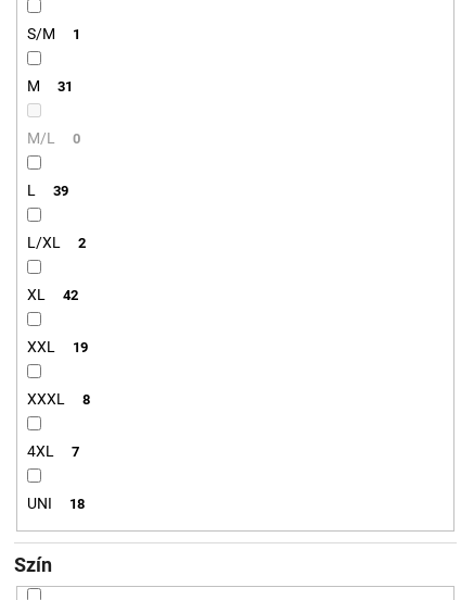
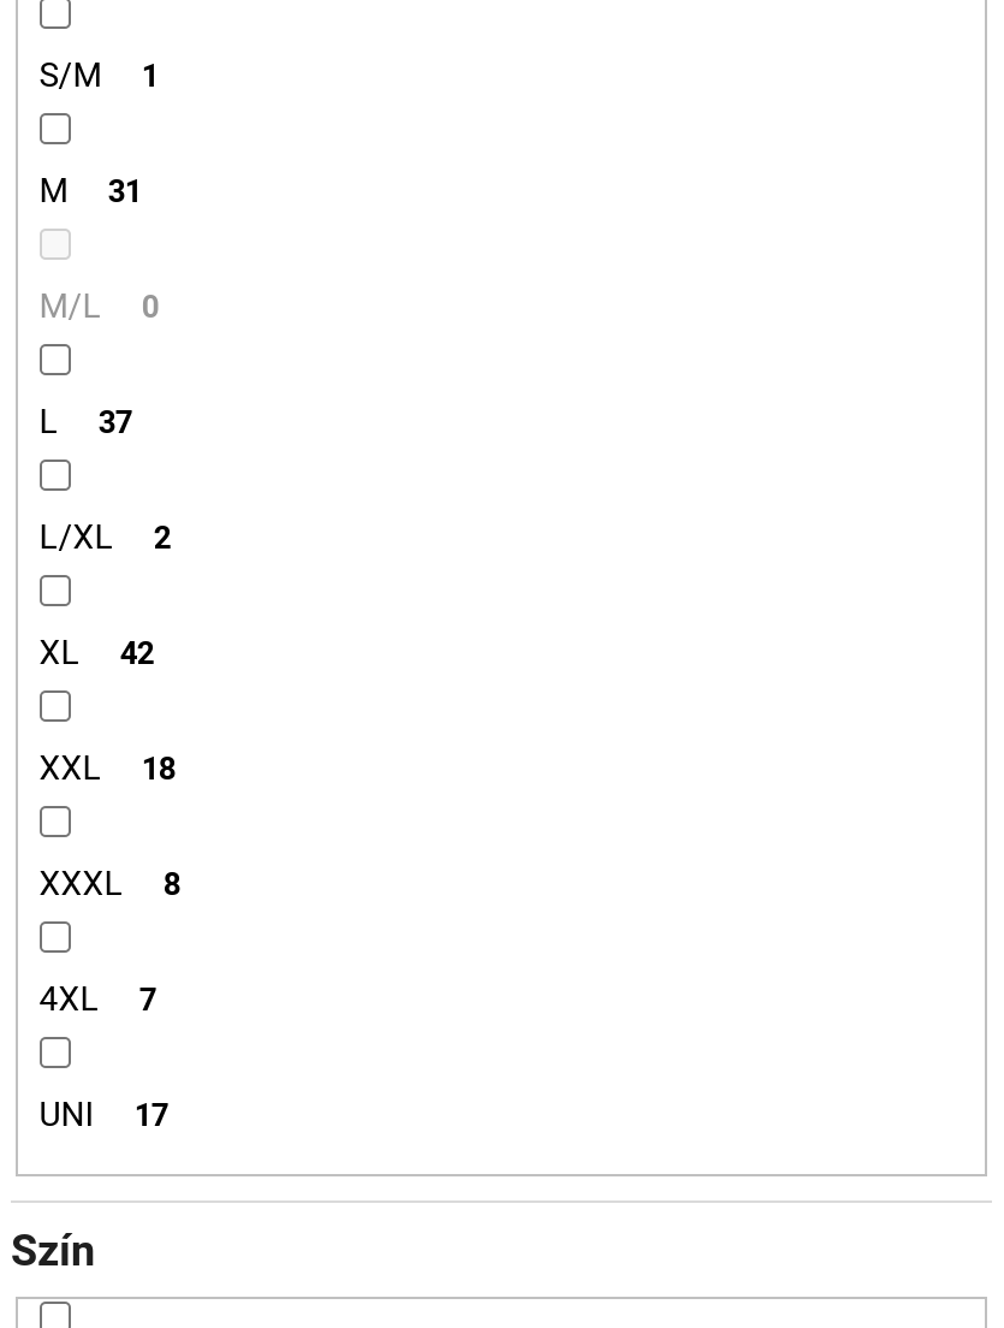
- L 39
+ L 37

- XXL 19
+ XXL 18

- UNI 18
+ UNI 17
